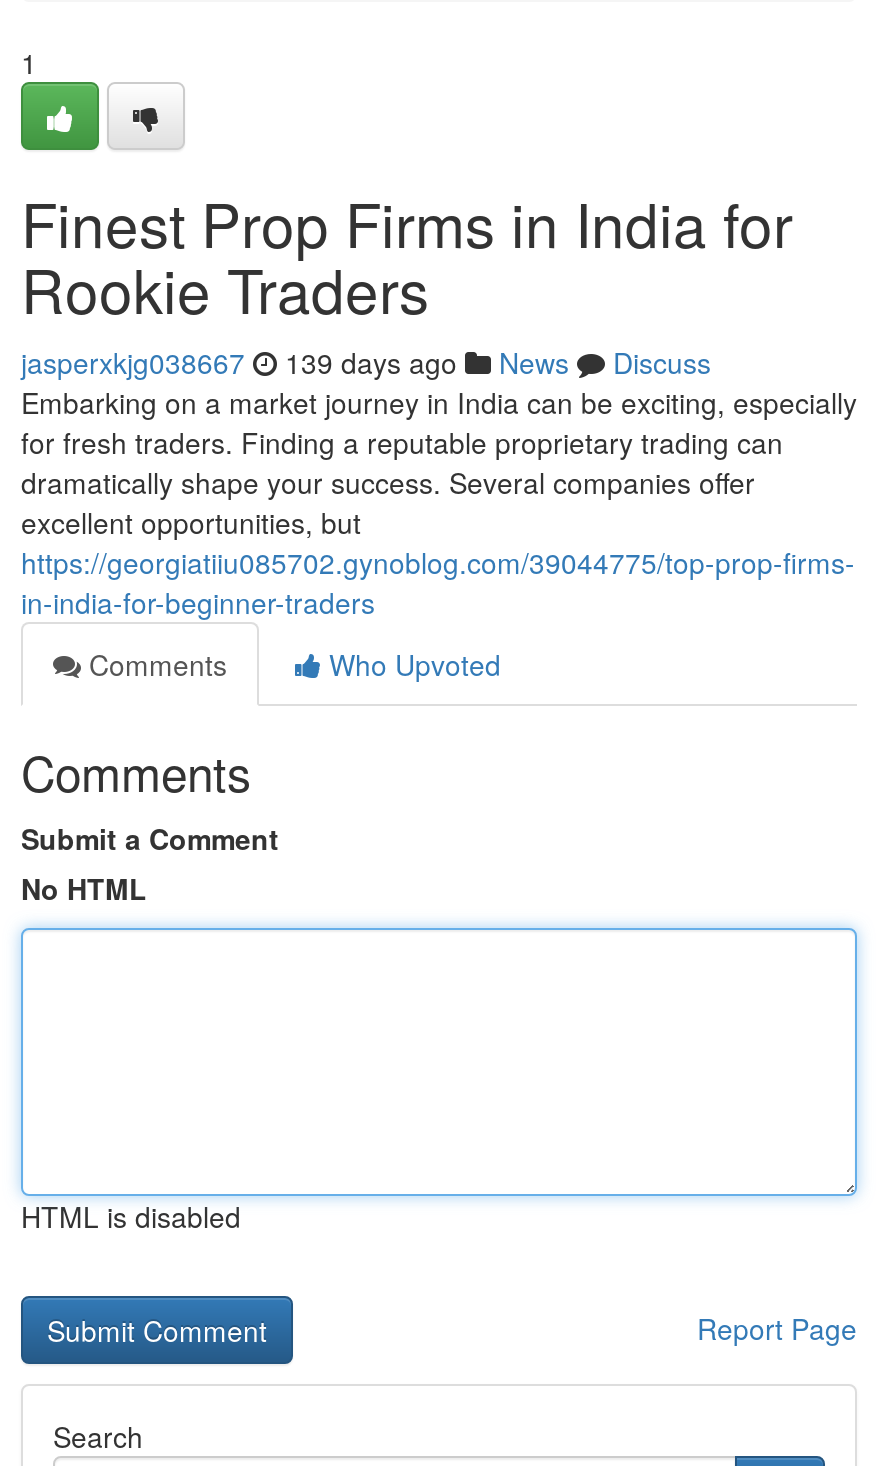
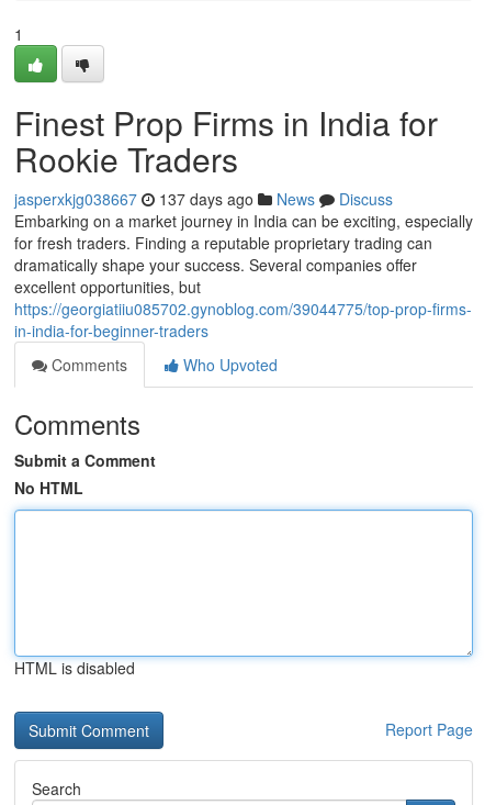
- jasperxkjg038667 139 days ago News Discuss
+ jasperxkjg038667 137 days ago News Discuss
